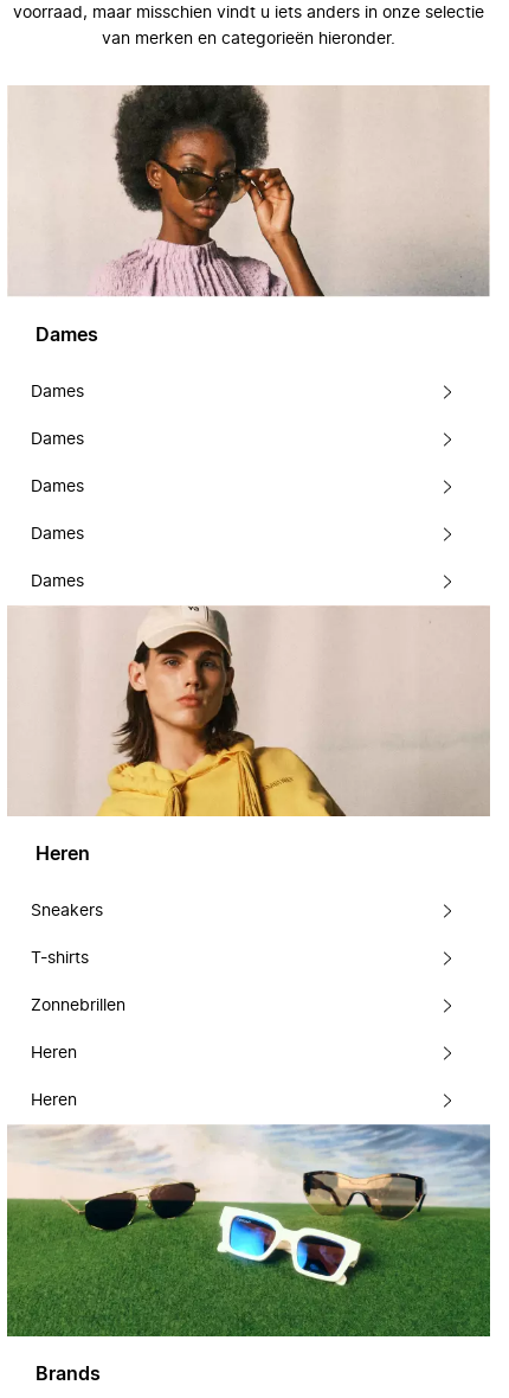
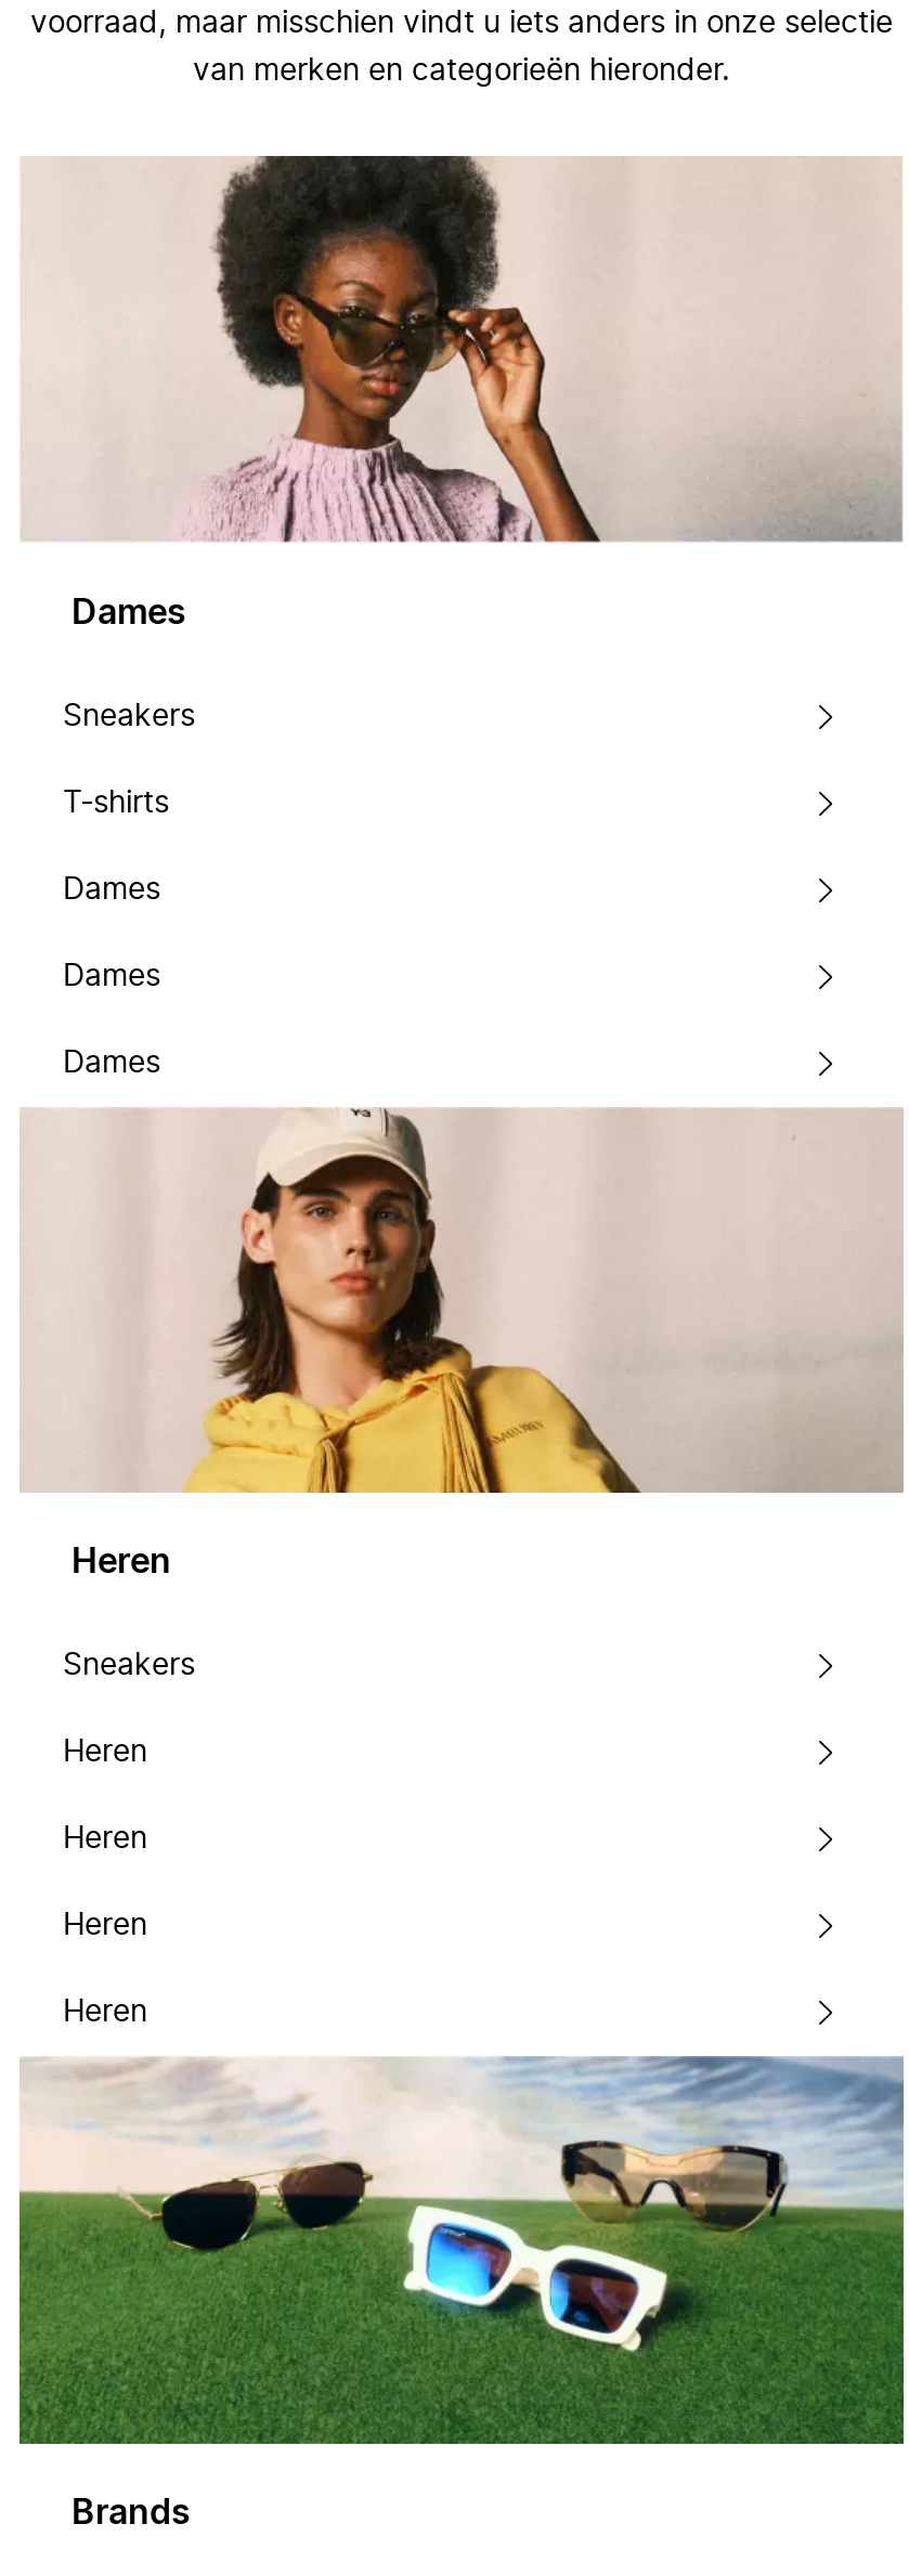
- Dames
+ Sneakers

- Dames

+ Heren

moved up: T-shirts

- Zonnebrillen
+ Heren
